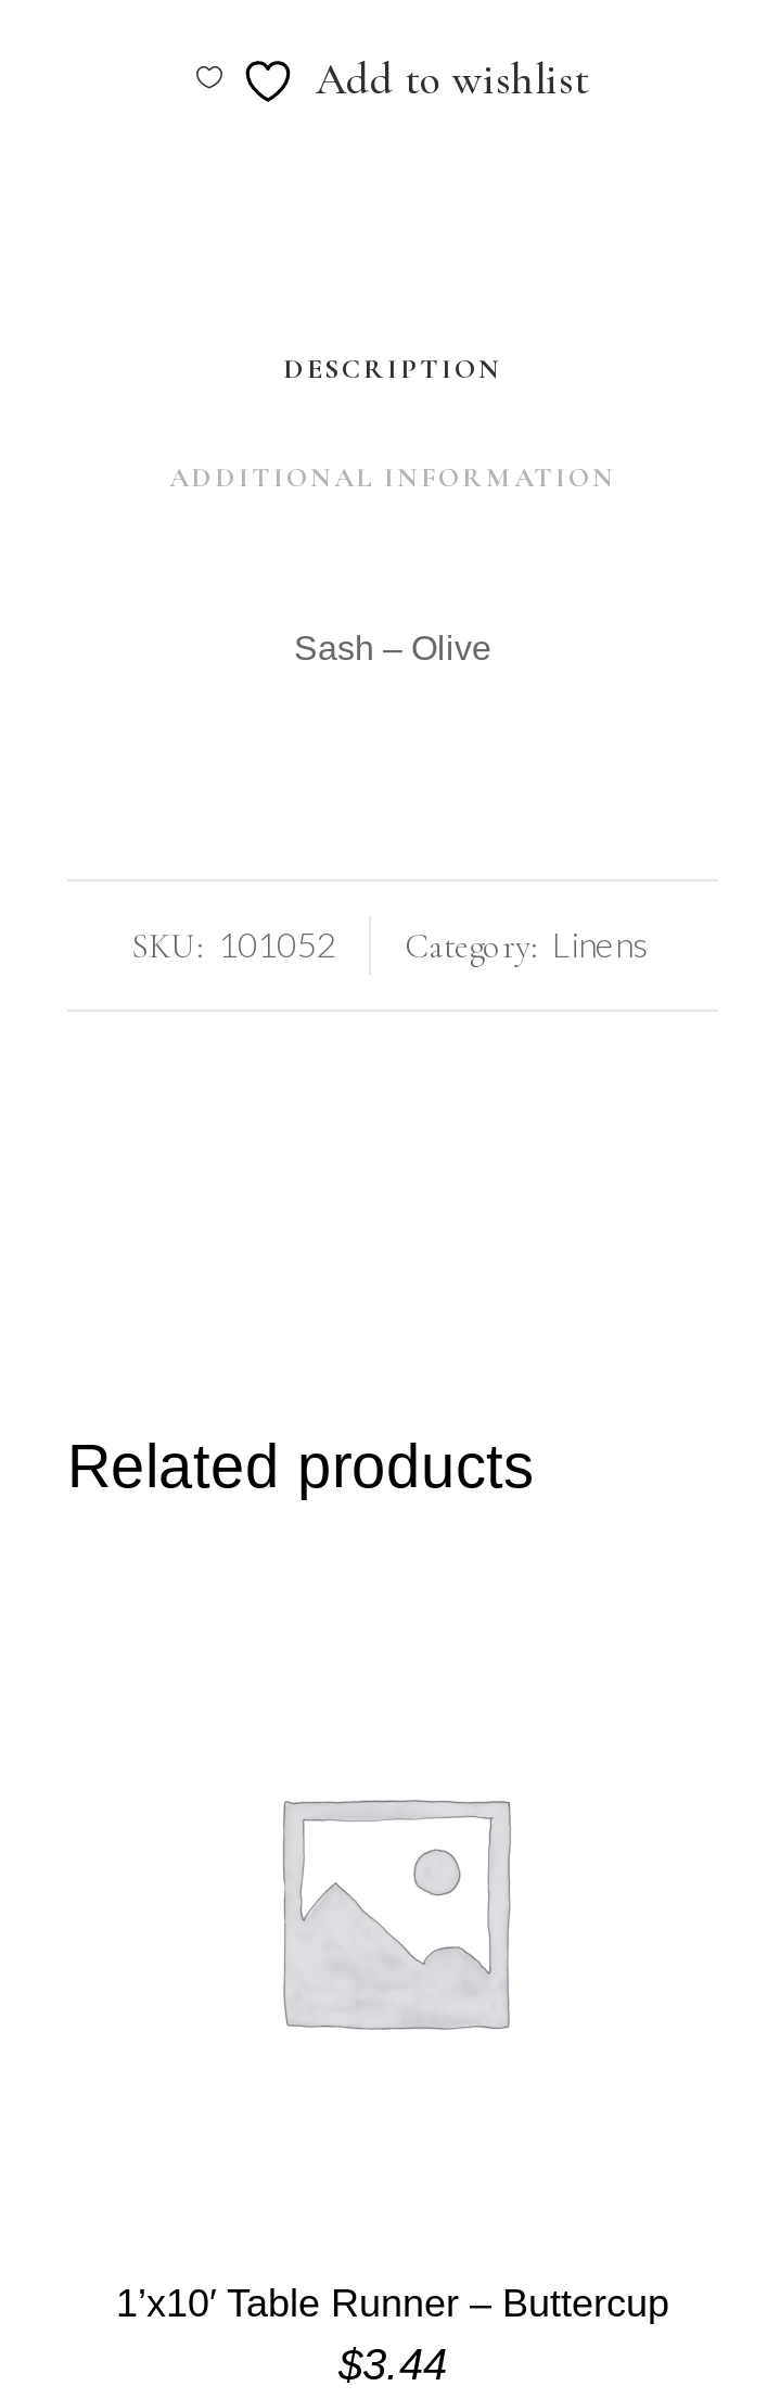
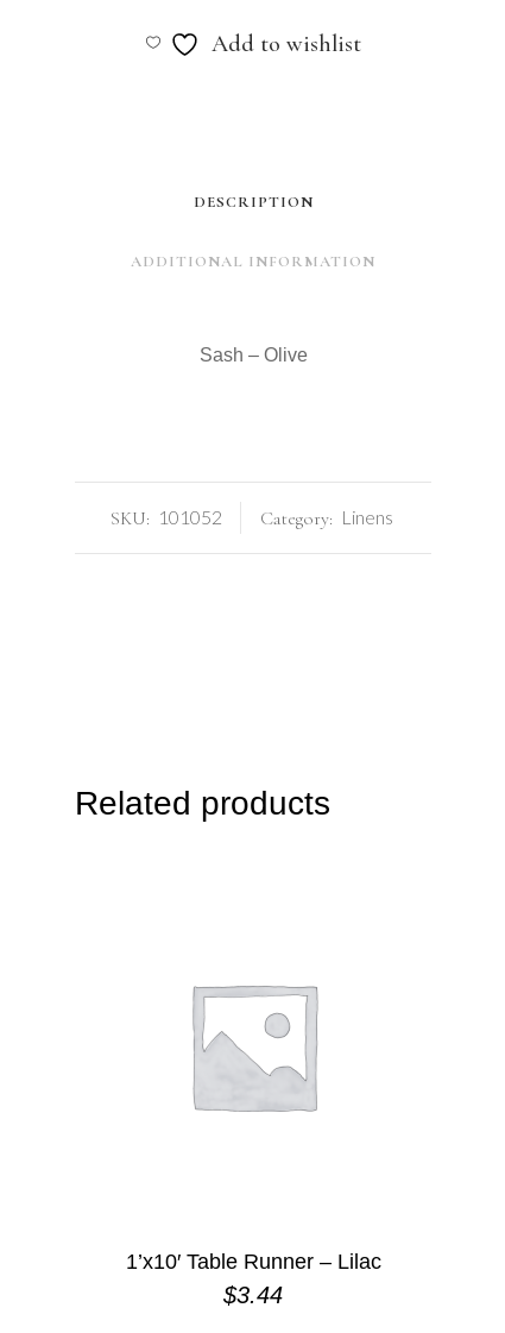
- 1’x10′ Table Runner – Buttercup
+ 1’x10′ Table Runner – Lilac
